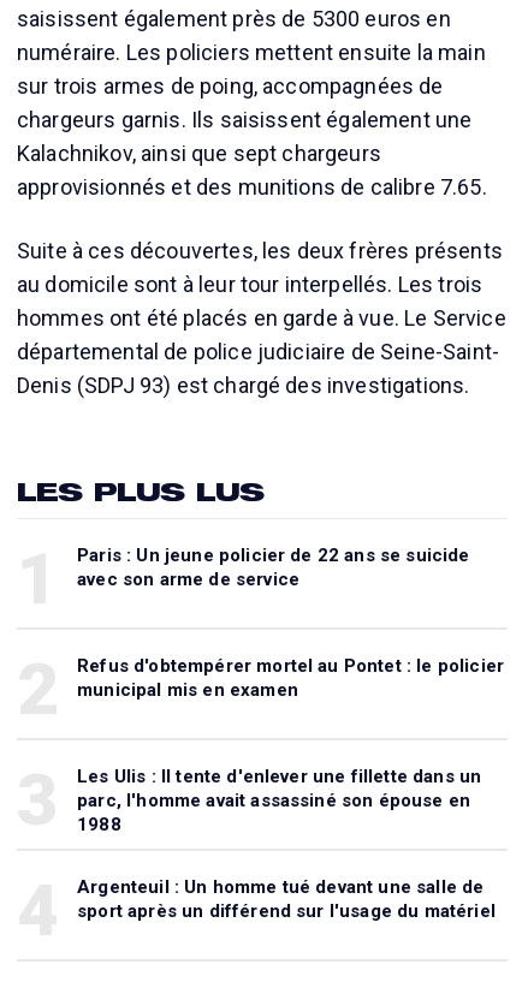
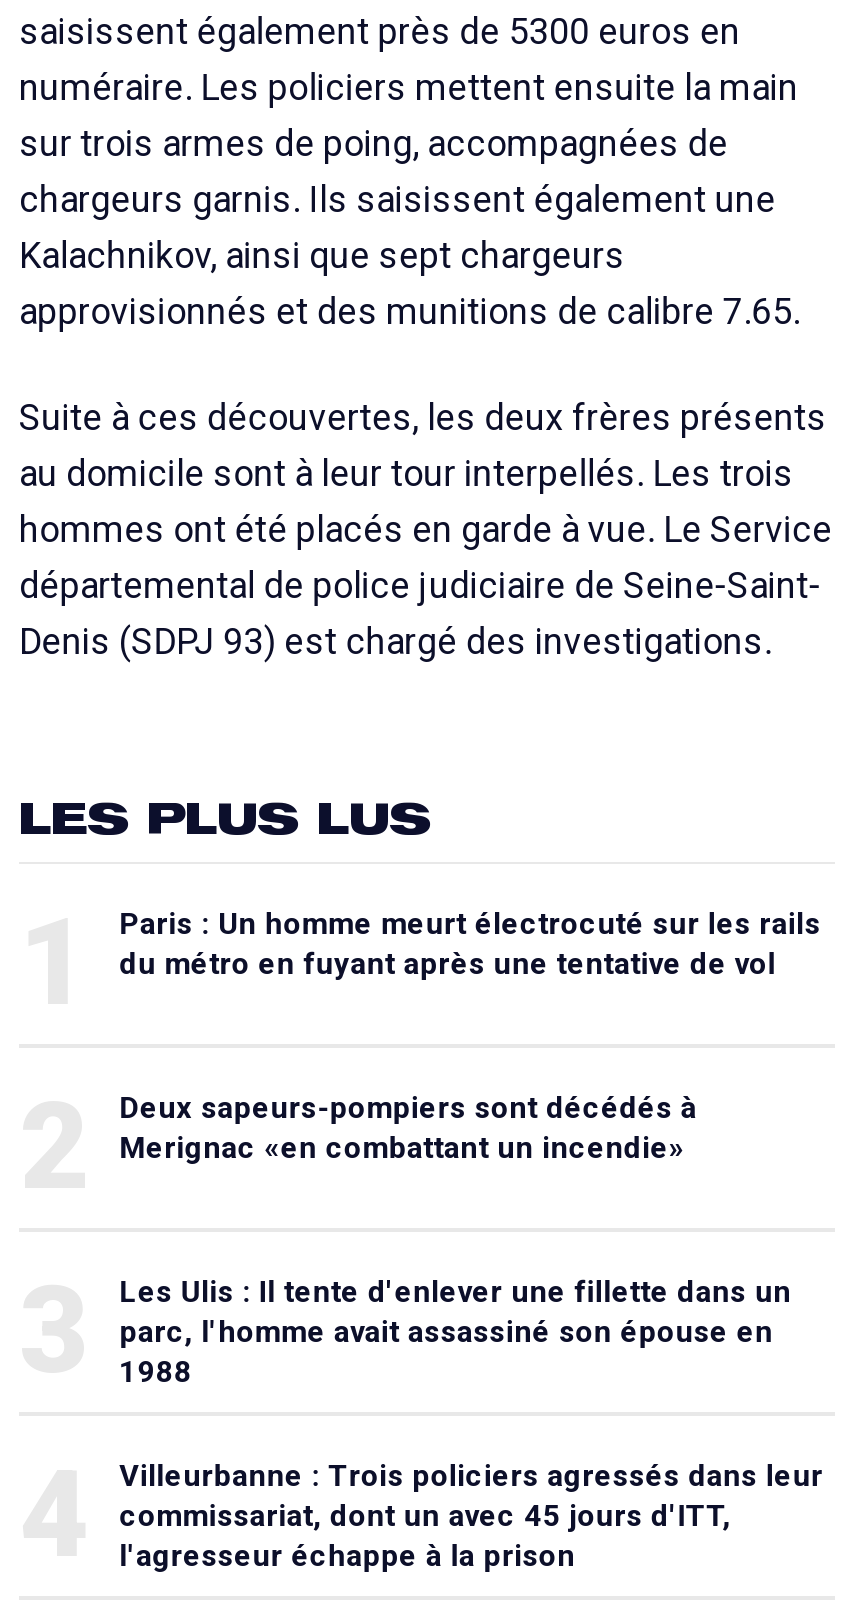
- Paris : Un jeune policier de 22 ans se suicide
- avec son arme de service
+ Paris : Un homme meurt électrocuté sur les rails
+ du métro en fuyant après une tentative de vol

- Refus d'obtempérer mortel au Pontet : le policier
- municipal mis en examen
+ Deux sapeurs-pompiers sont décédés à
+ Merignac «en combattant un incendie»

- Argenteuil : Un homme tué devant une salle de
- sport après un différend sur l'usage du matériel
+ Villeurbanne : Trois policiers agressés dans leur
+ commissariat, dont un avec 45 jours d'ITT,
+ l'agresseur échappe à la prison
